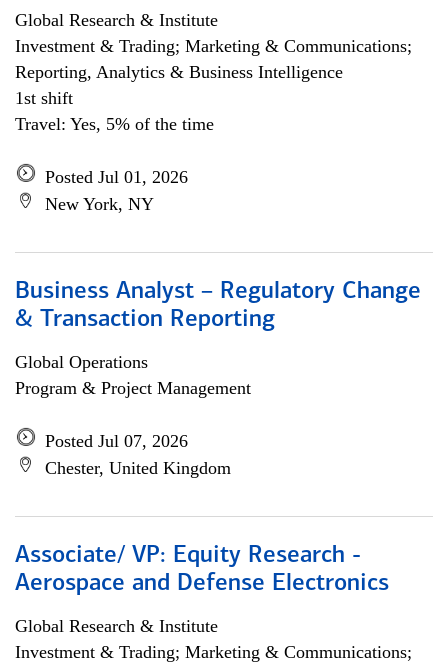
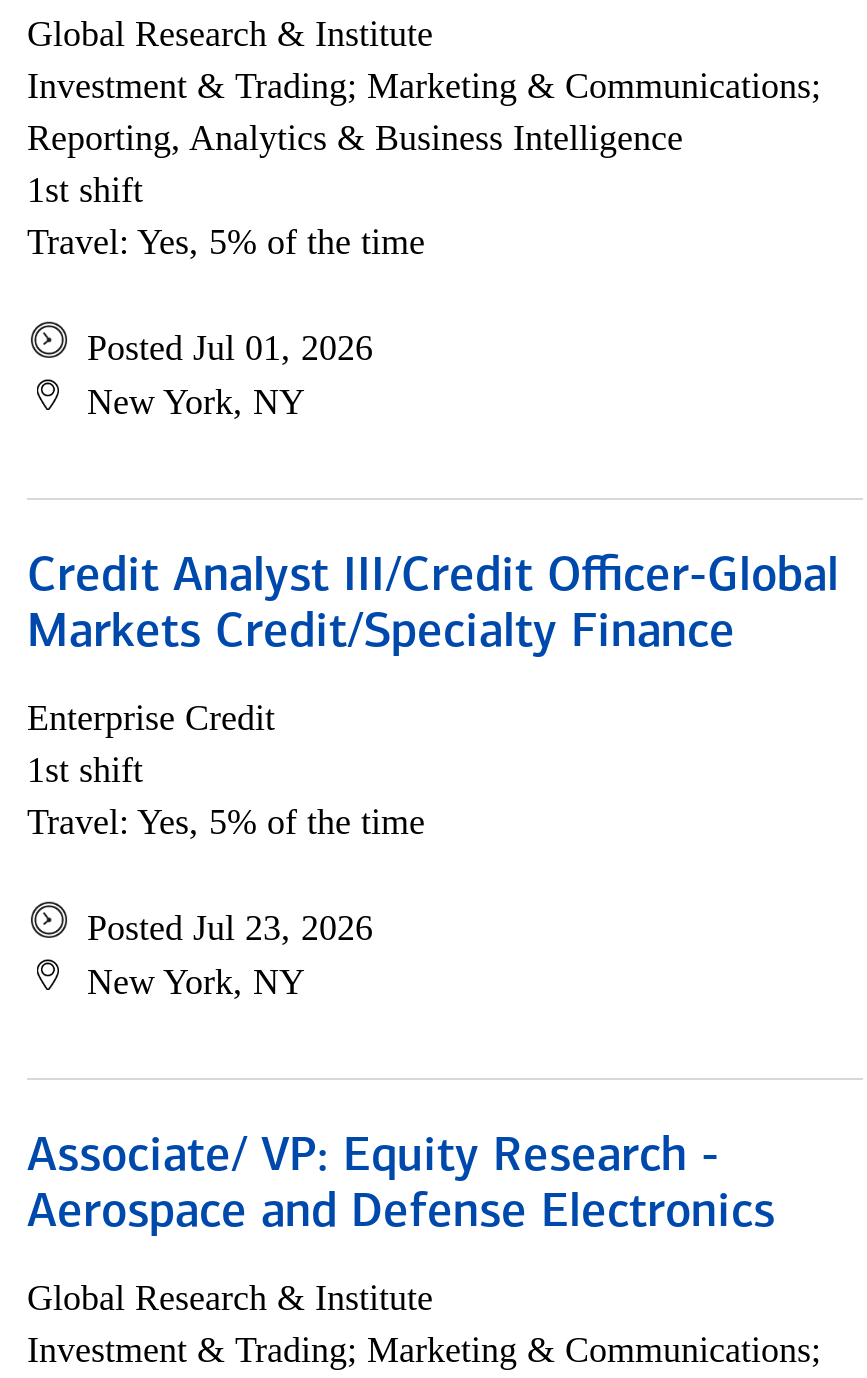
- Business Analyst – Regulatory Change
- & Transaction Reporting
+ Credit Analyst III/Credit Officer-Global
+ Markets Credit/Specialty Finance

- Global Operations
- Program & Project Management
+ Enterprise Credit
+ 1st shift
+ Travel: Yes, 5% of the time

- Posted Jul 07, 2026
- Chester, United Kingdom
+ Posted Jul 23, 2026
+ New York, NY
